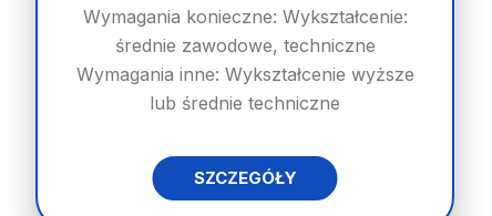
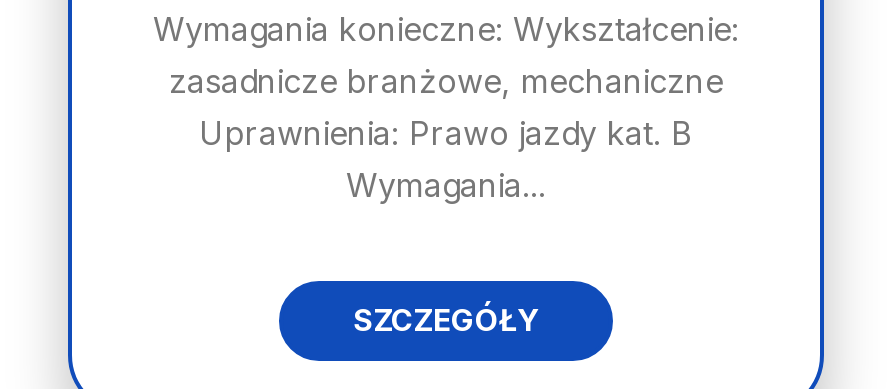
- średnie zawodowe, techniczne
- Wymagania inne: Wykształcenie wyższe
- lub średnie techniczne
+ zasadnicze branżowe, mechaniczne
+ Uprawnienia: Prawo jazdy kat. B
+ Wymagania...
